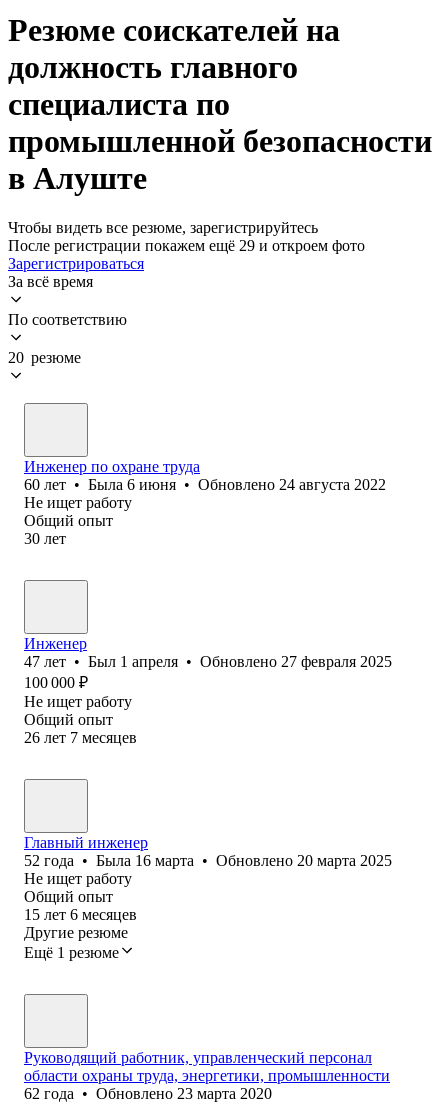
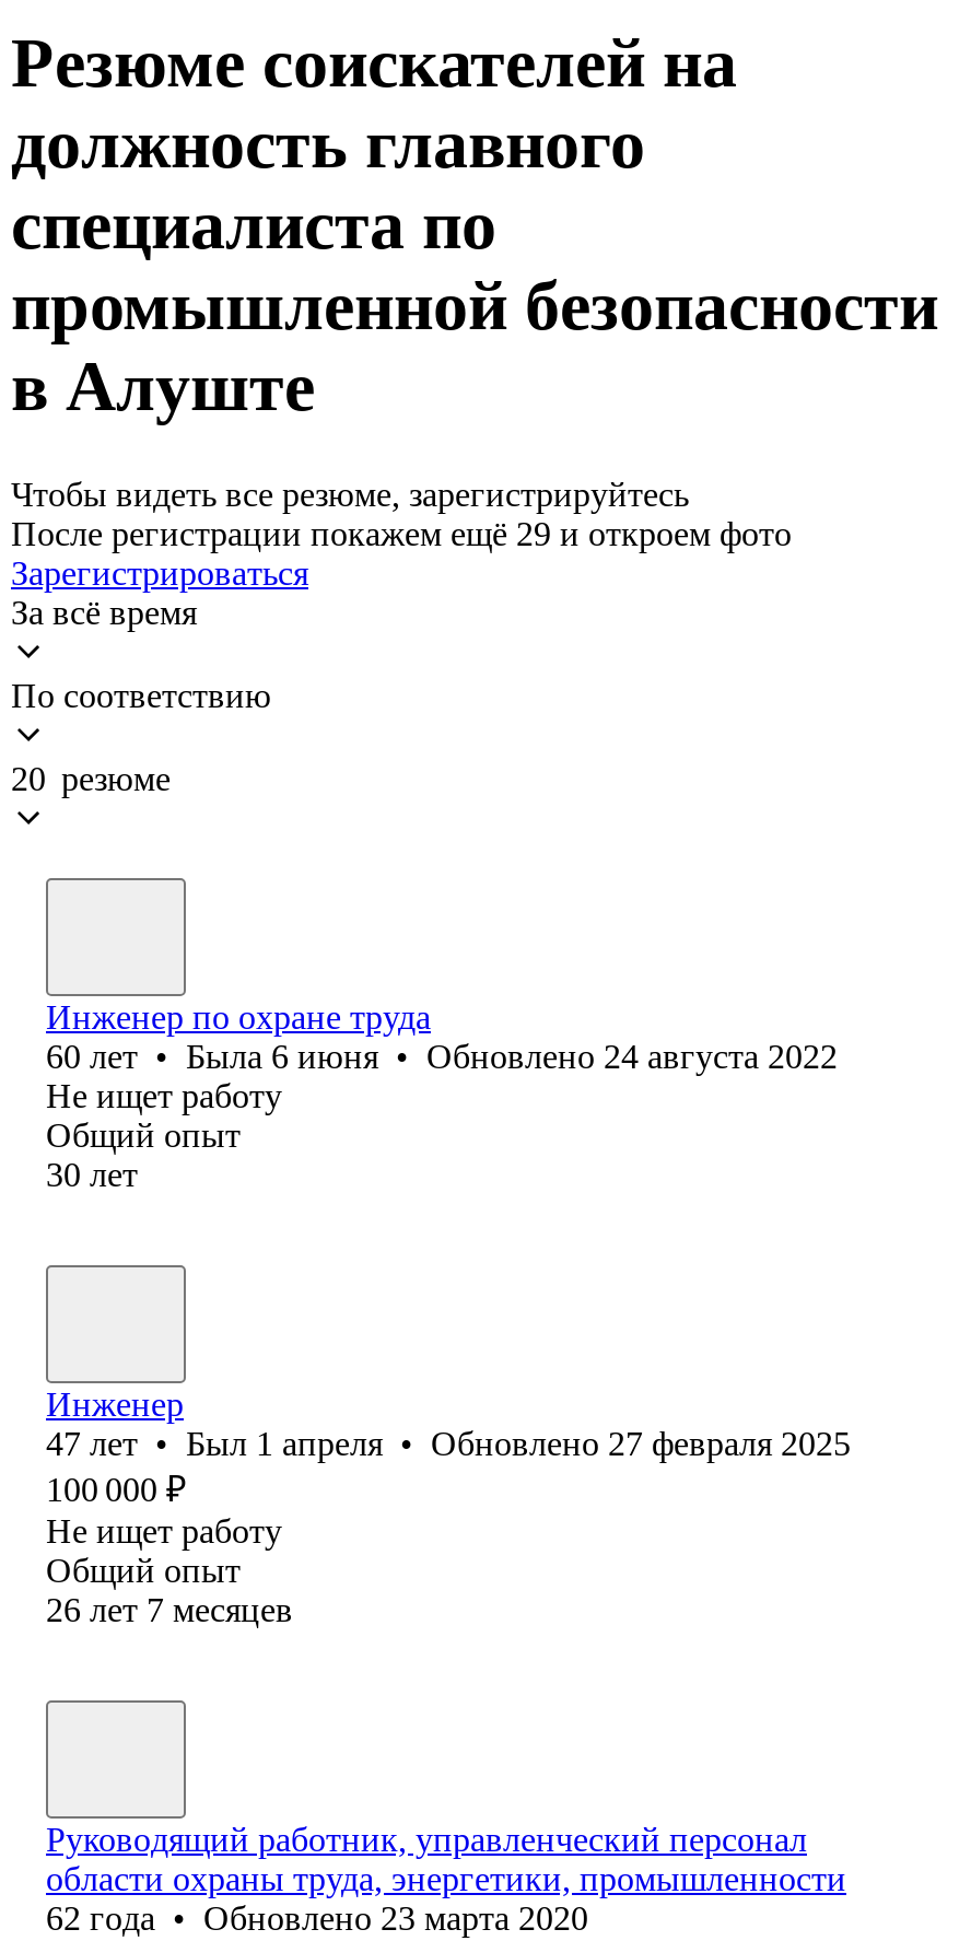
- Главный инженер
- 52 года • Была 16 марта • Обновлено 20 марта 2025
- Не ищет работу
- Общий опыт
- 15 лет 6 месяцев
- Другие резюме
- Ещё 1 резюме
